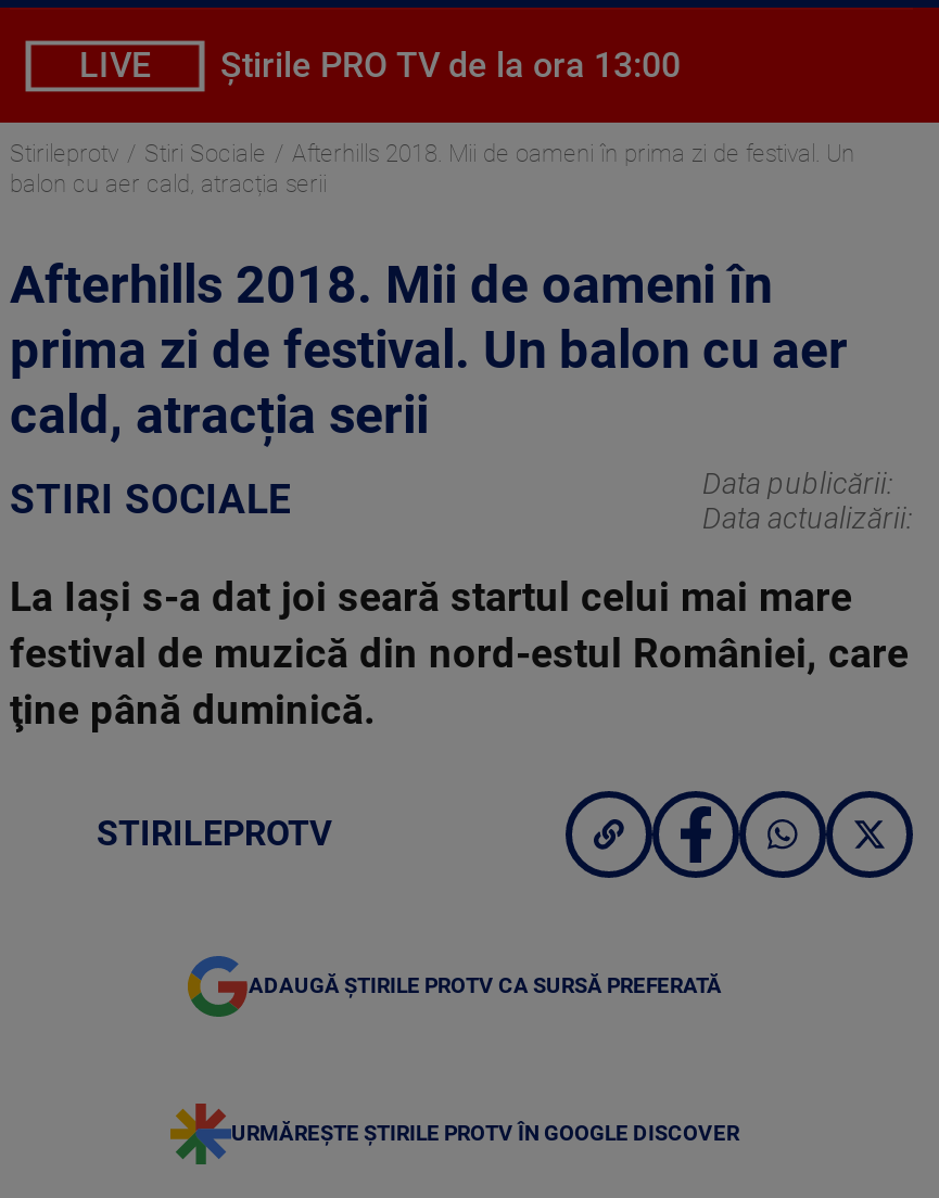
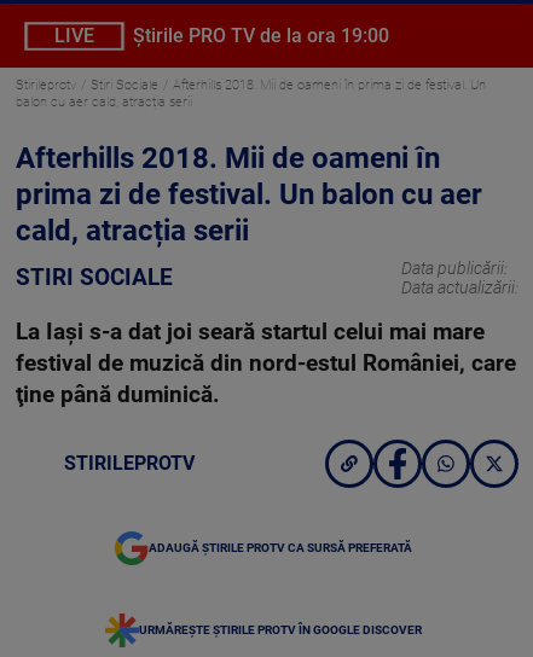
- Știrile PRO TV de la ora 13:00
+ Știrile PRO TV de la ora 19:00
